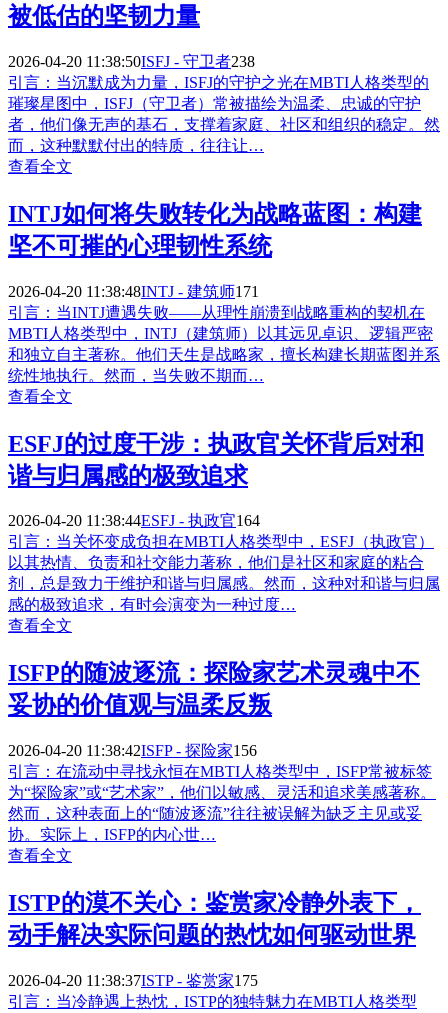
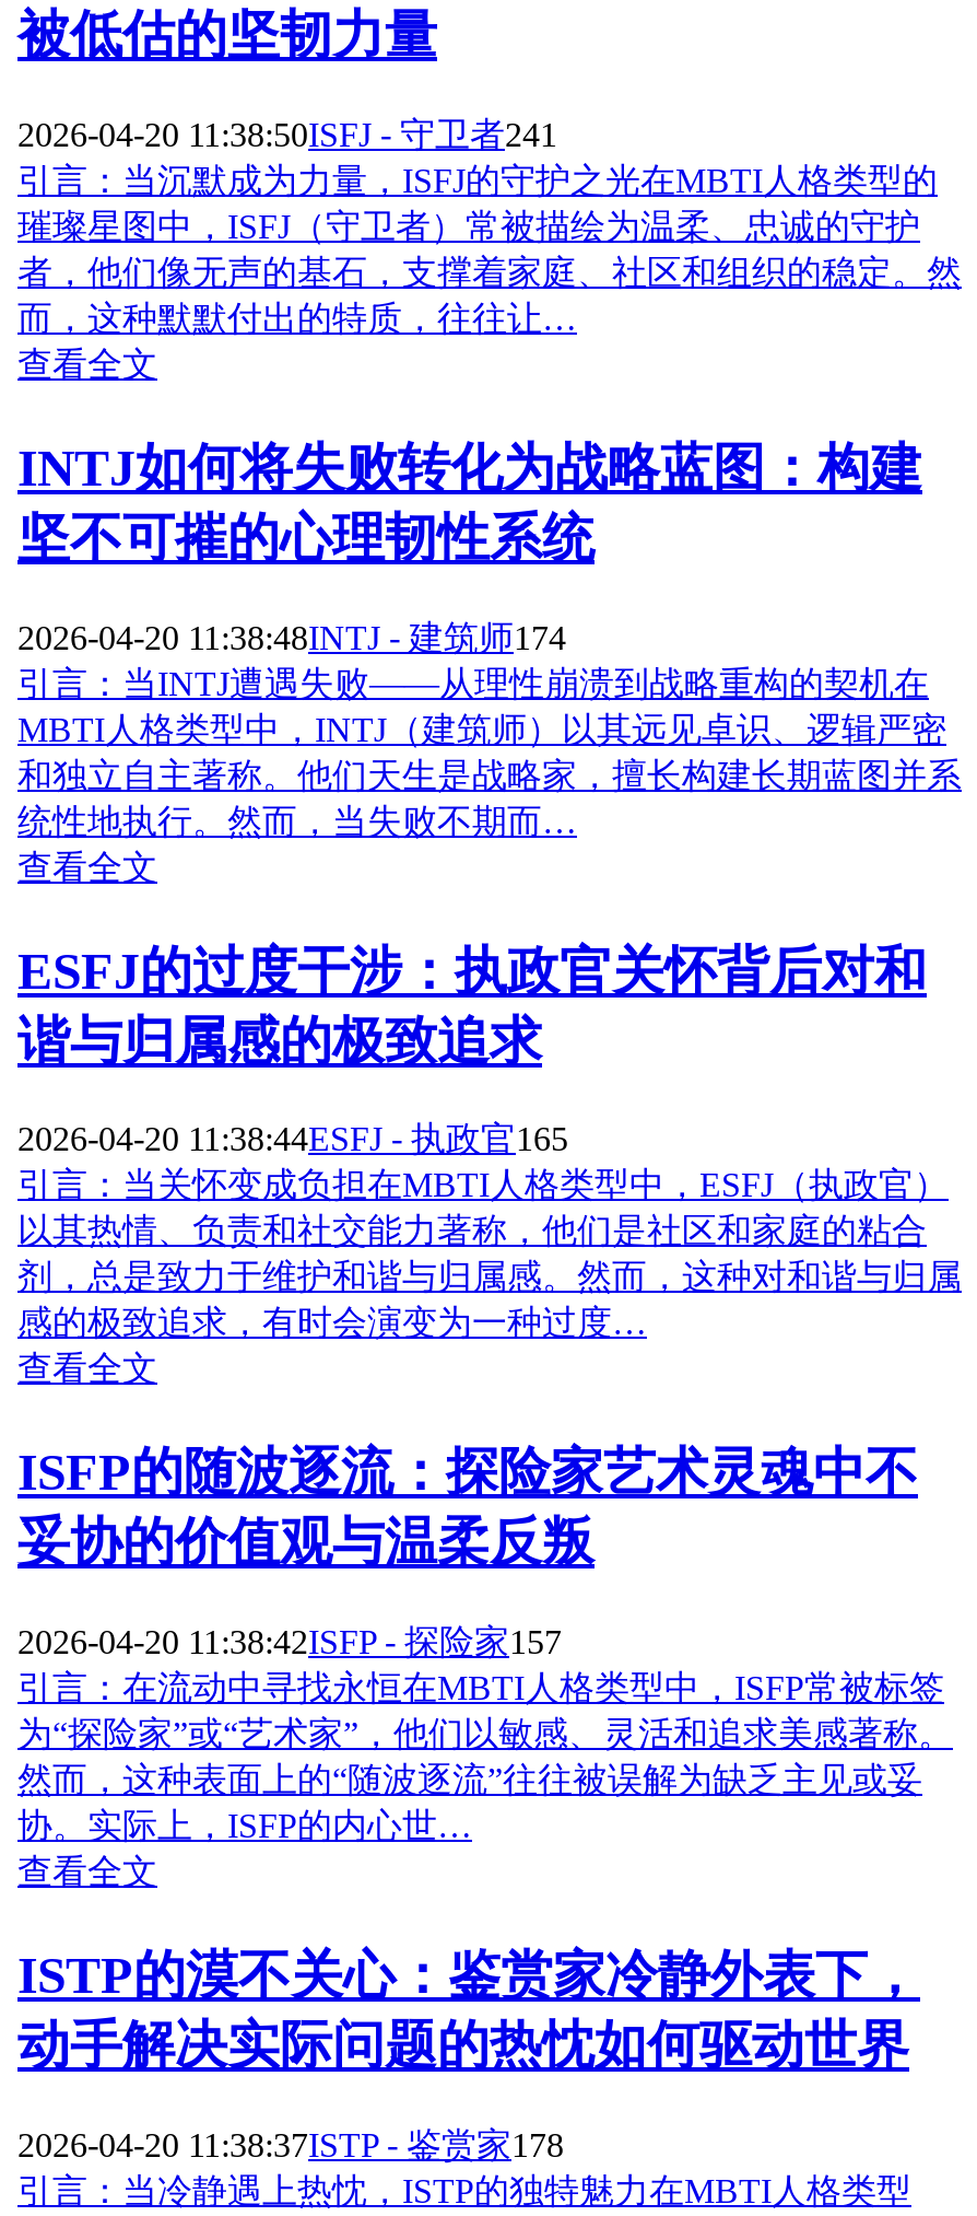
- 2026-04-20 11:38:50ISFJ - 守卫者238
+ 2026-04-20 11:38:50ISFJ - 守卫者241

- 2026-04-20 11:38:48INTJ - 建筑师171
+ 2026-04-20 11:38:48INTJ - 建筑师174

- 2026-04-20 11:38:44ESFJ - 执政官164
+ 2026-04-20 11:38:44ESFJ - 执政官165

- 2026-04-20 11:38:42ISFP - 探险家156
+ 2026-04-20 11:38:42ISFP - 探险家157

- 2026-04-20 11:38:37ISTP - 鉴赏家175
+ 2026-04-20 11:38:37ISTP - 鉴赏家178
